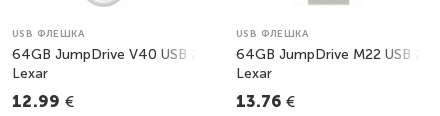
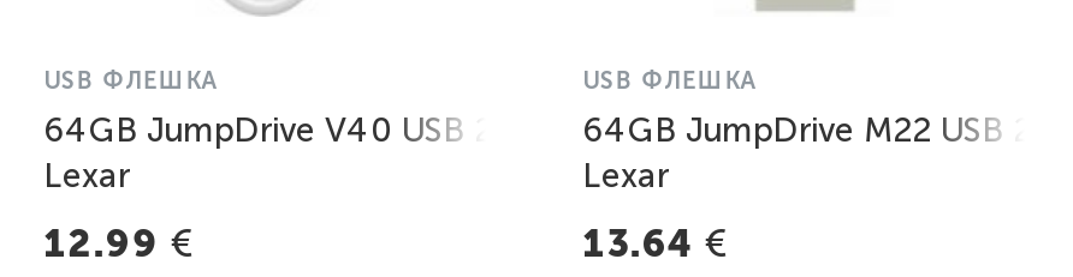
- 13.76 €
+ 13.64 €
